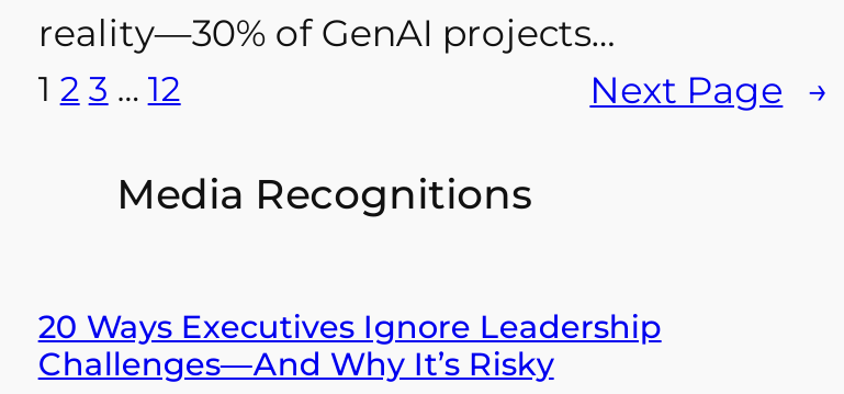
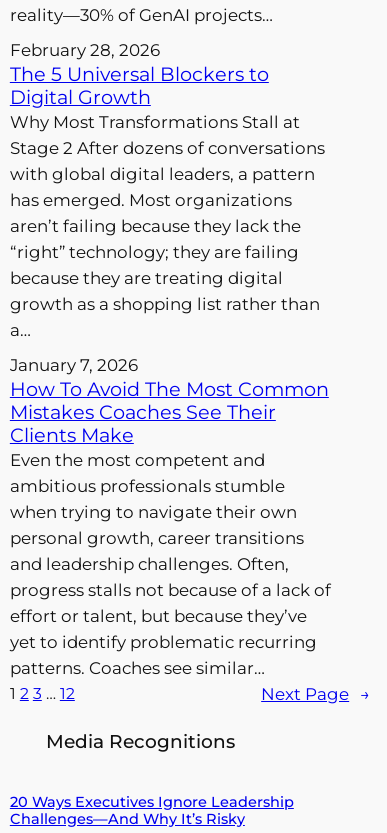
+ February 28, 2026
+ The 5 Universal Blockers to
+ Digital Growth
+ Why Most Transformations Stall at
+ Stage 2 After dozens of conversations
+ with global digital leaders, a pattern
+ has emerged. Most organizations
+ aren’t failing because they lack the
+ “right” technology; they are failing
+ because they are treating digital
+ growth as a shopping list rather than
+ a…
+ January 7, 2026
+ How To Avoid The Most Common
+ Mistakes Coaches See Their
+ Clients Make
+ Even the most competent and
+ ambitious professionals stumble
+ when trying to navigate their own
+ personal growth, career transitions
+ and leadership challenges. Often,
+ progress stalls not because of a lack of
+ effort or talent, but because they’ve
+ yet to identify problematic recurring
+ patterns. Coaches see similar…
